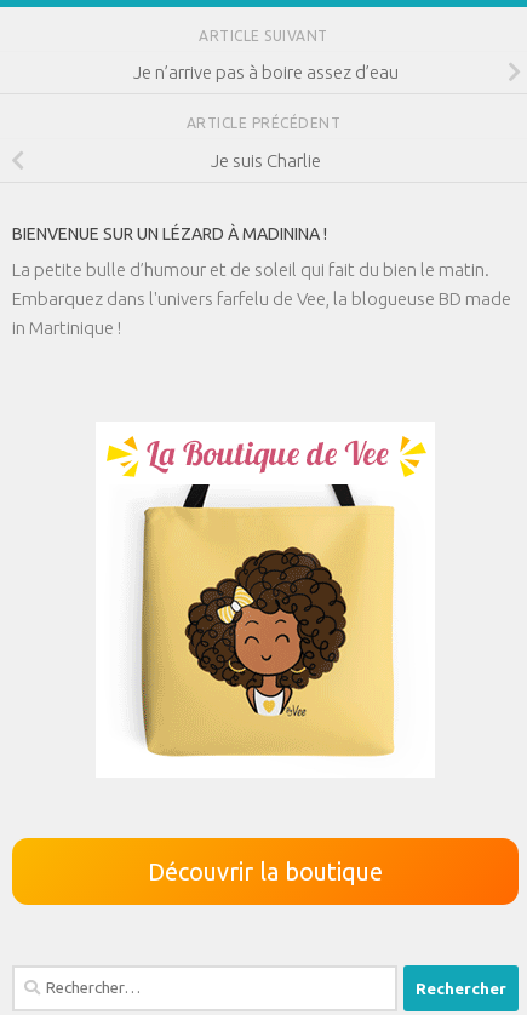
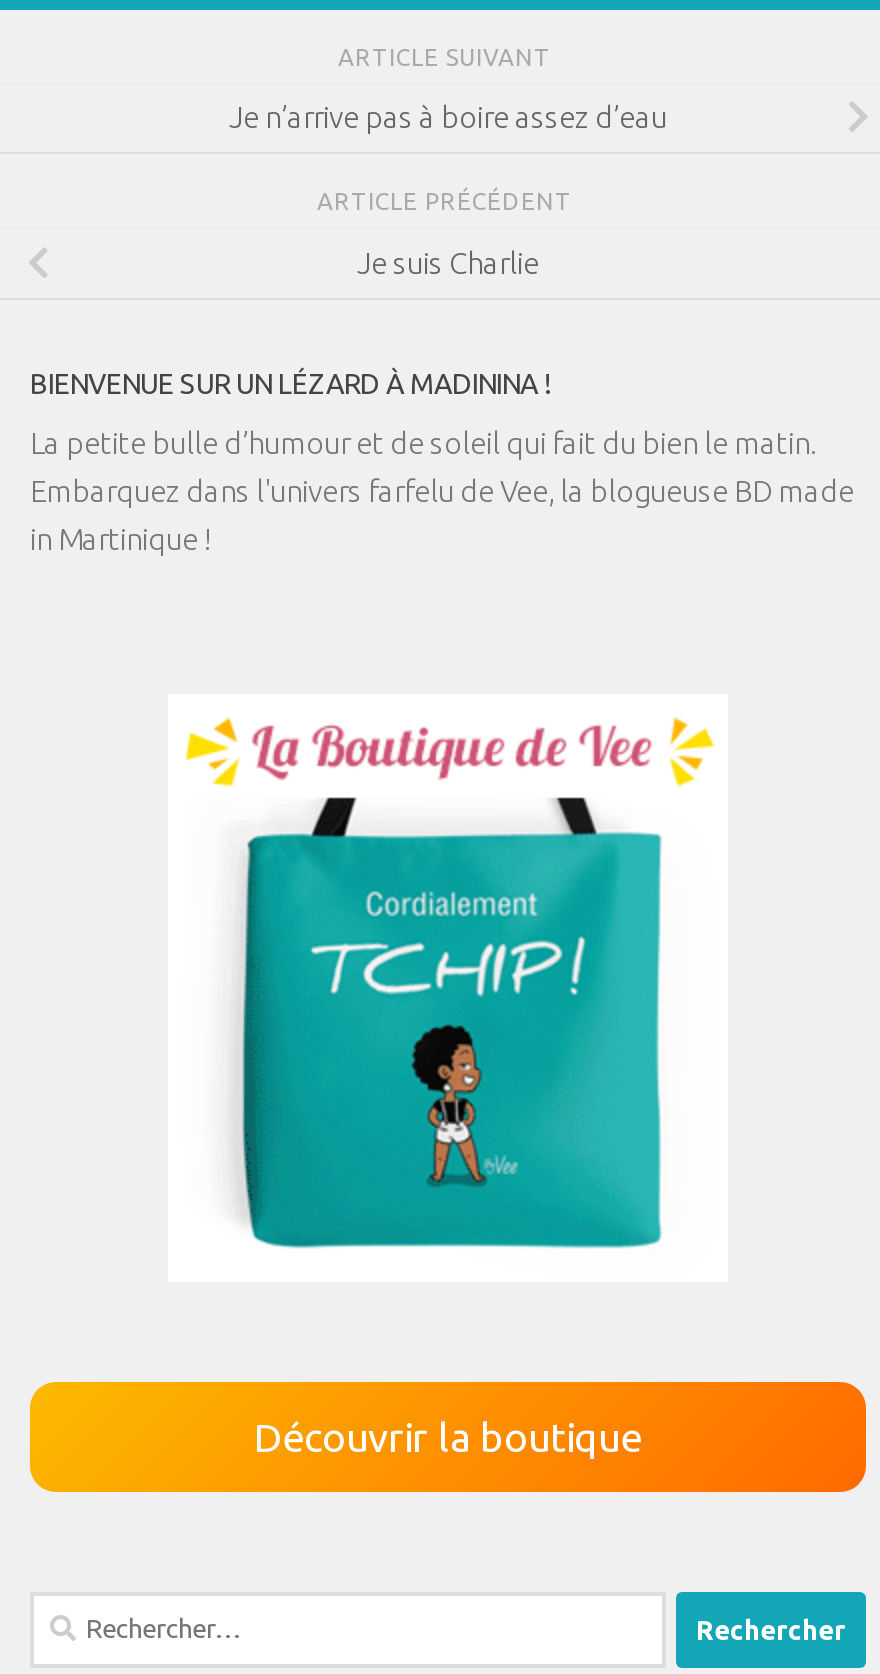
- [image]
+ [image]
